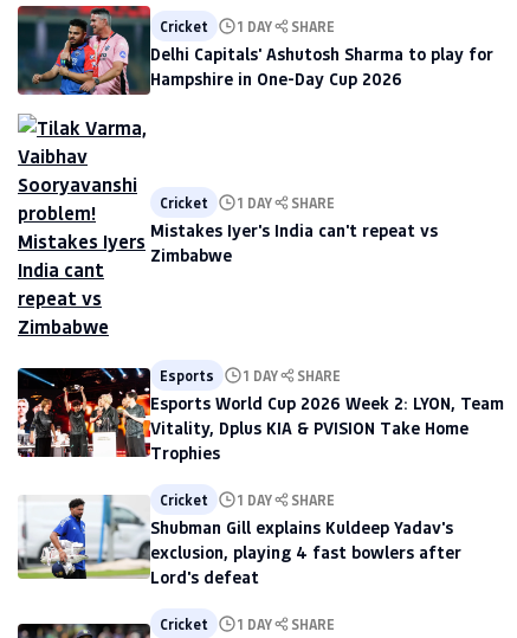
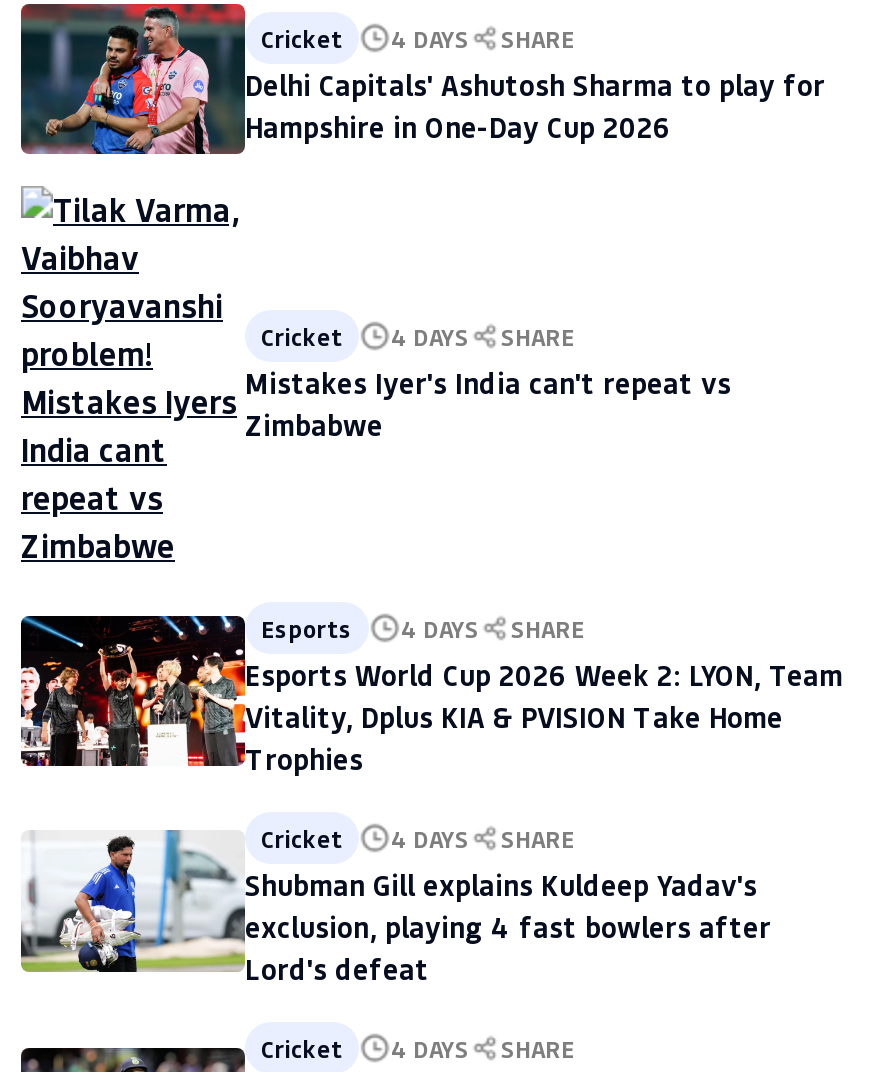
- Cricket 1 DAY SHARE
+ Cricket 4 DAYS SHARE

- Cricket 1 DAY SHARE
+ Cricket 4 DAYS SHARE

- Esports 1 DAY SHARE
+ Esports 4 DAYS SHARE

- Cricket 1 DAY SHARE
+ Cricket 4 DAYS SHARE

- Cricket 1 DAY SHARE
+ Cricket 4 DAYS SHARE
